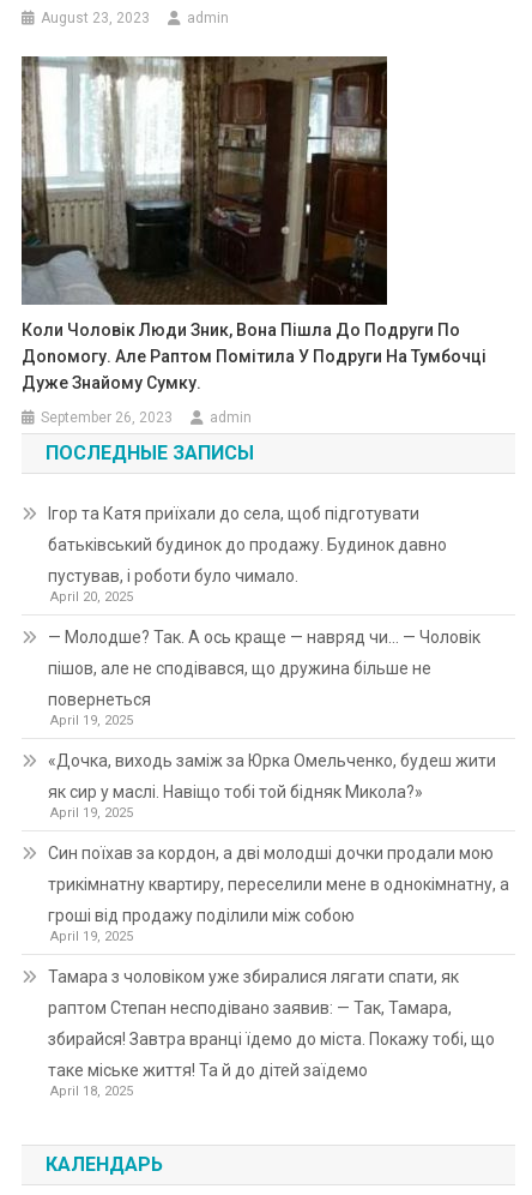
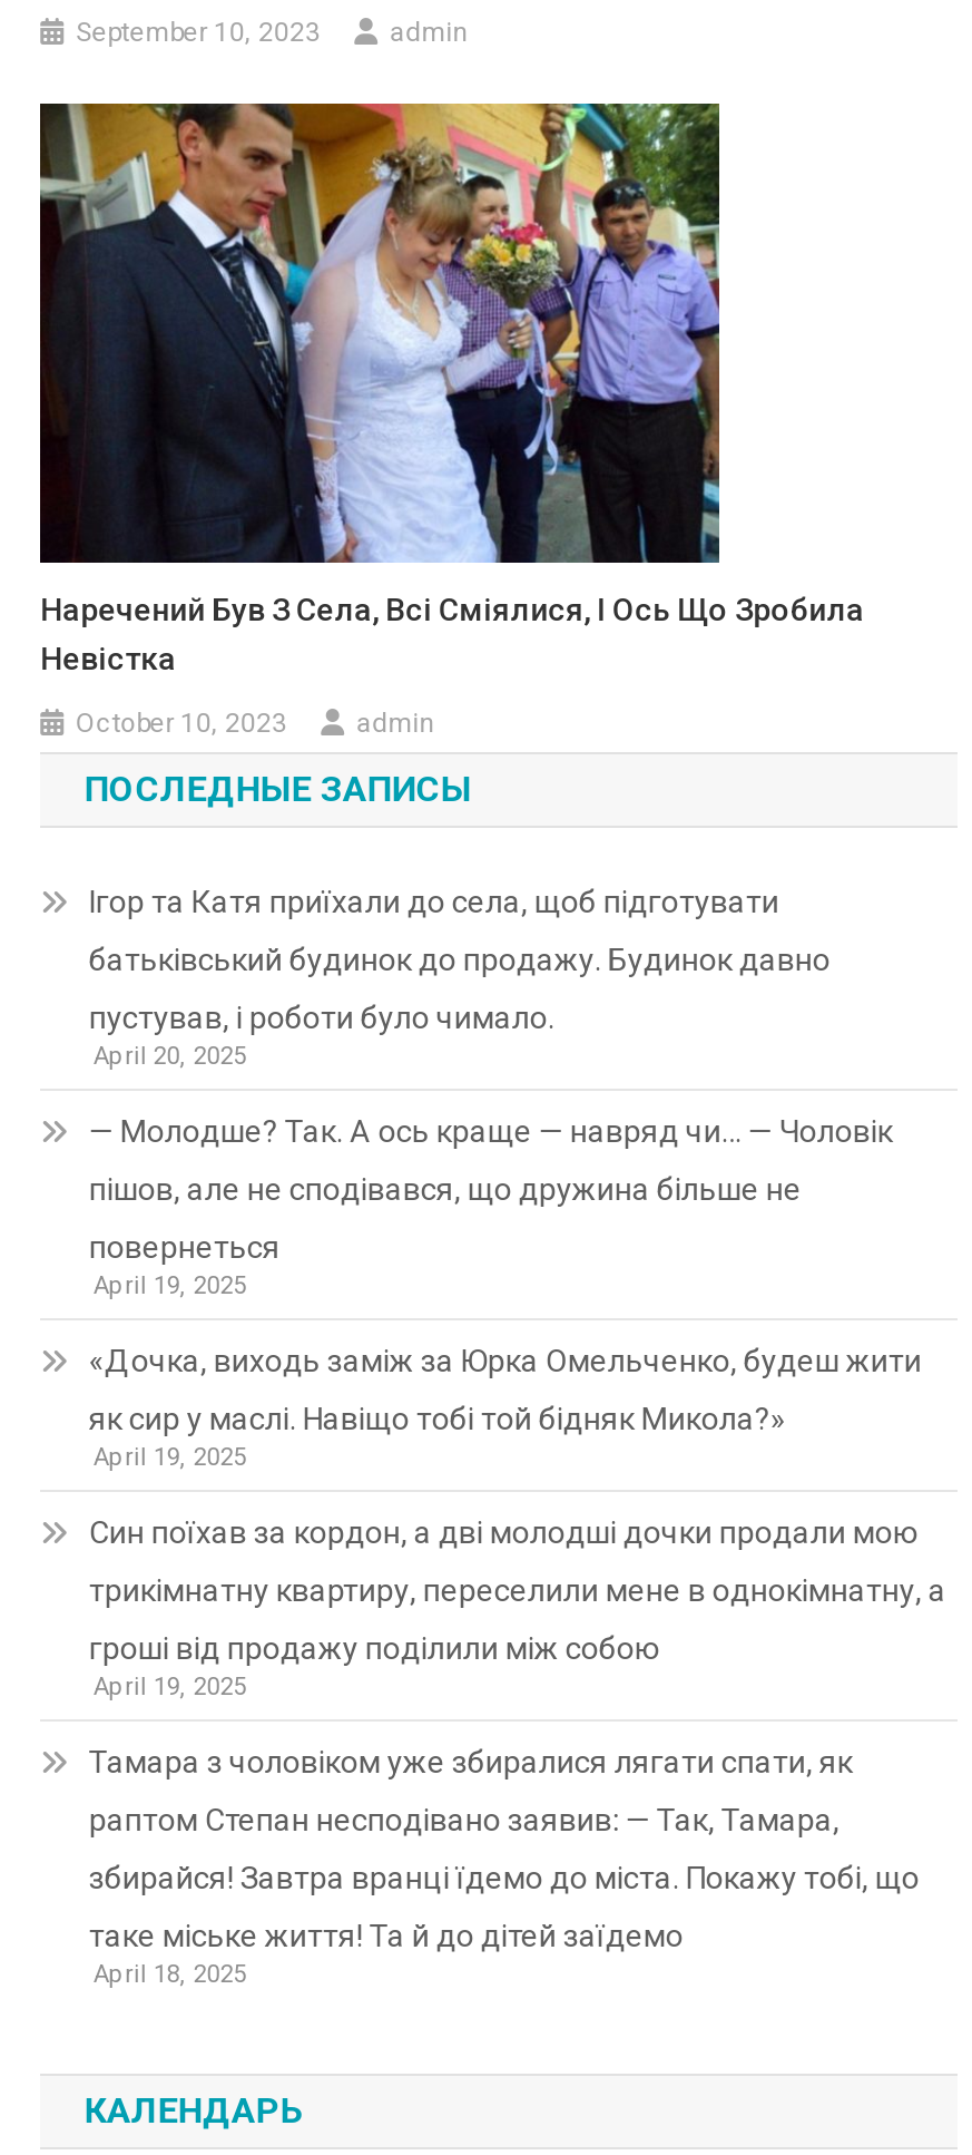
- August 23, 2023
+ September 10, 2023

- [image]
- Коли Чоловік Люди Зник, Вона Пішла До Подруги По
- Доnомогу. Але Раптом Помітила У Подруги На Тумбочці
- Дуже Знайому Сумку.
+ [image]
+ Наречений Був З Села, Всі Сміялися, І Ось Що Зробила
+ Невістка

- September 26, 2023
+ October 10, 2023
